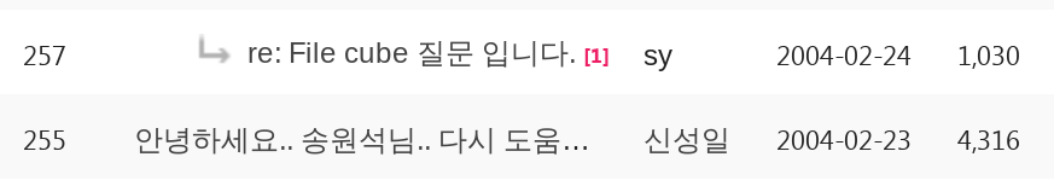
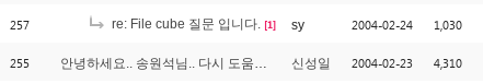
- 4,316
+ 4,310
